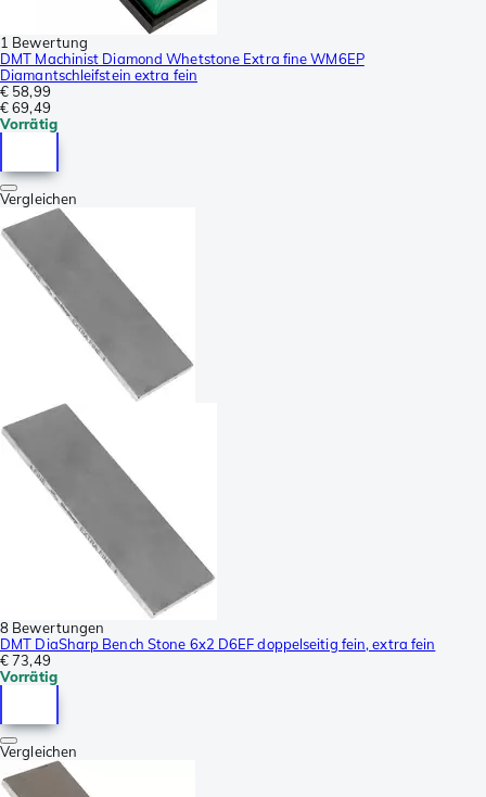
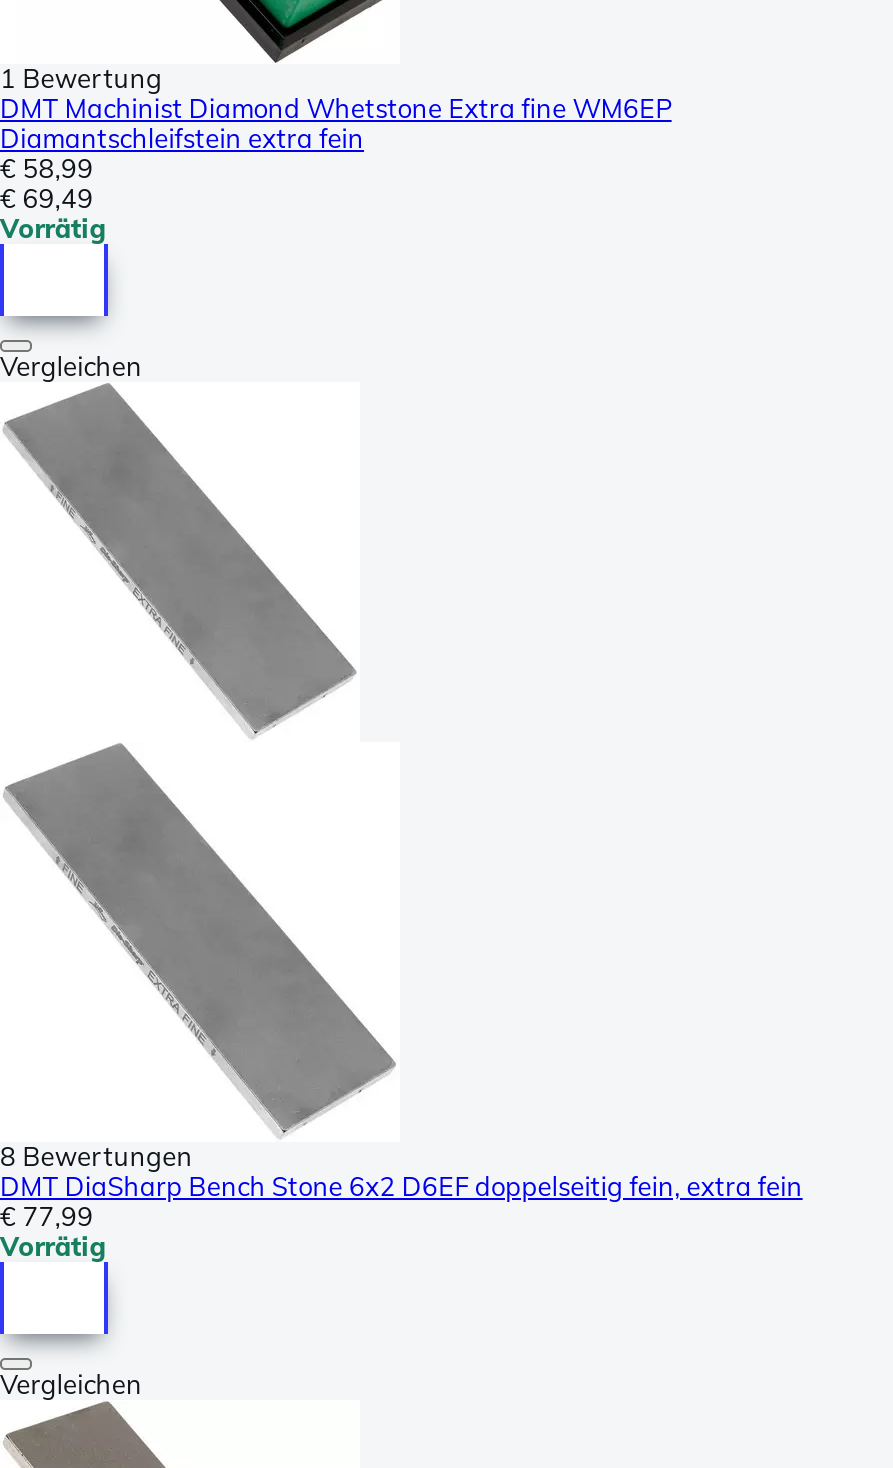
- € 73,49
+ € 77,99
